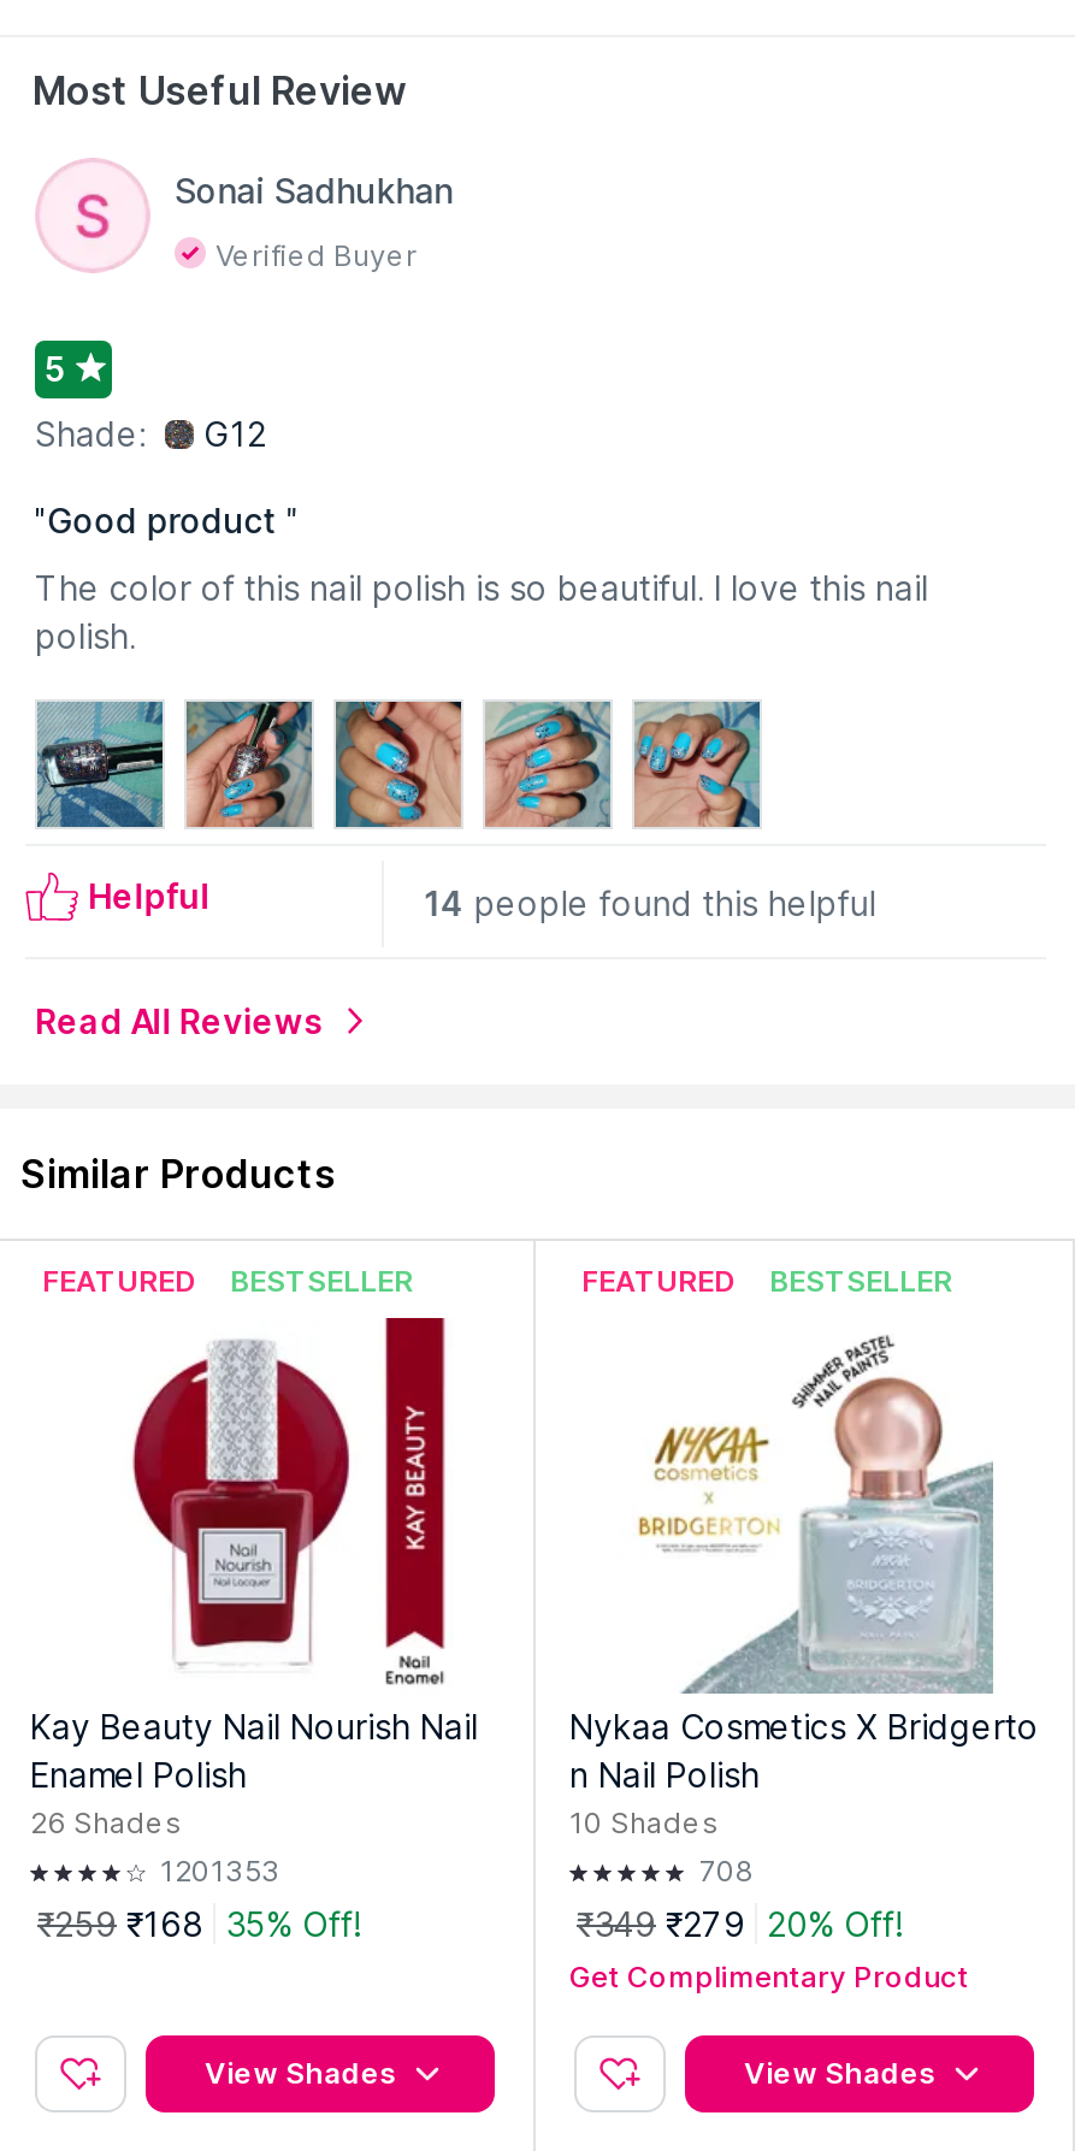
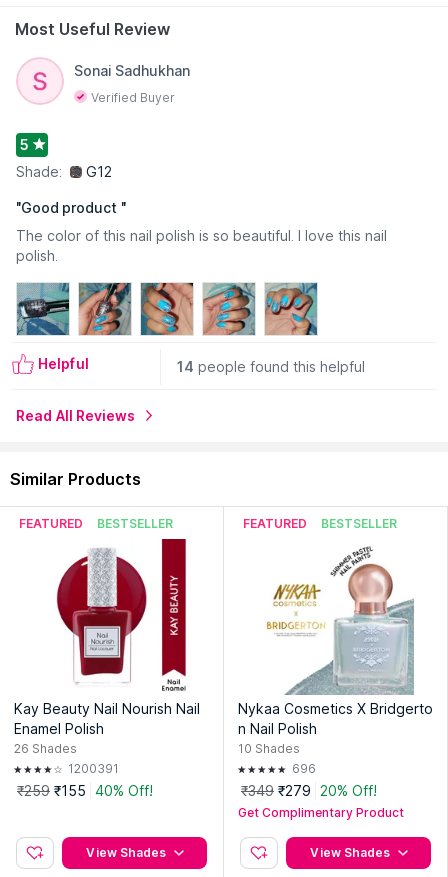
- 1201353
+ 1200391

- 708
+ 696

- ₹259 ₹168 35% Off!
+ ₹259 ₹155 40% Off!
